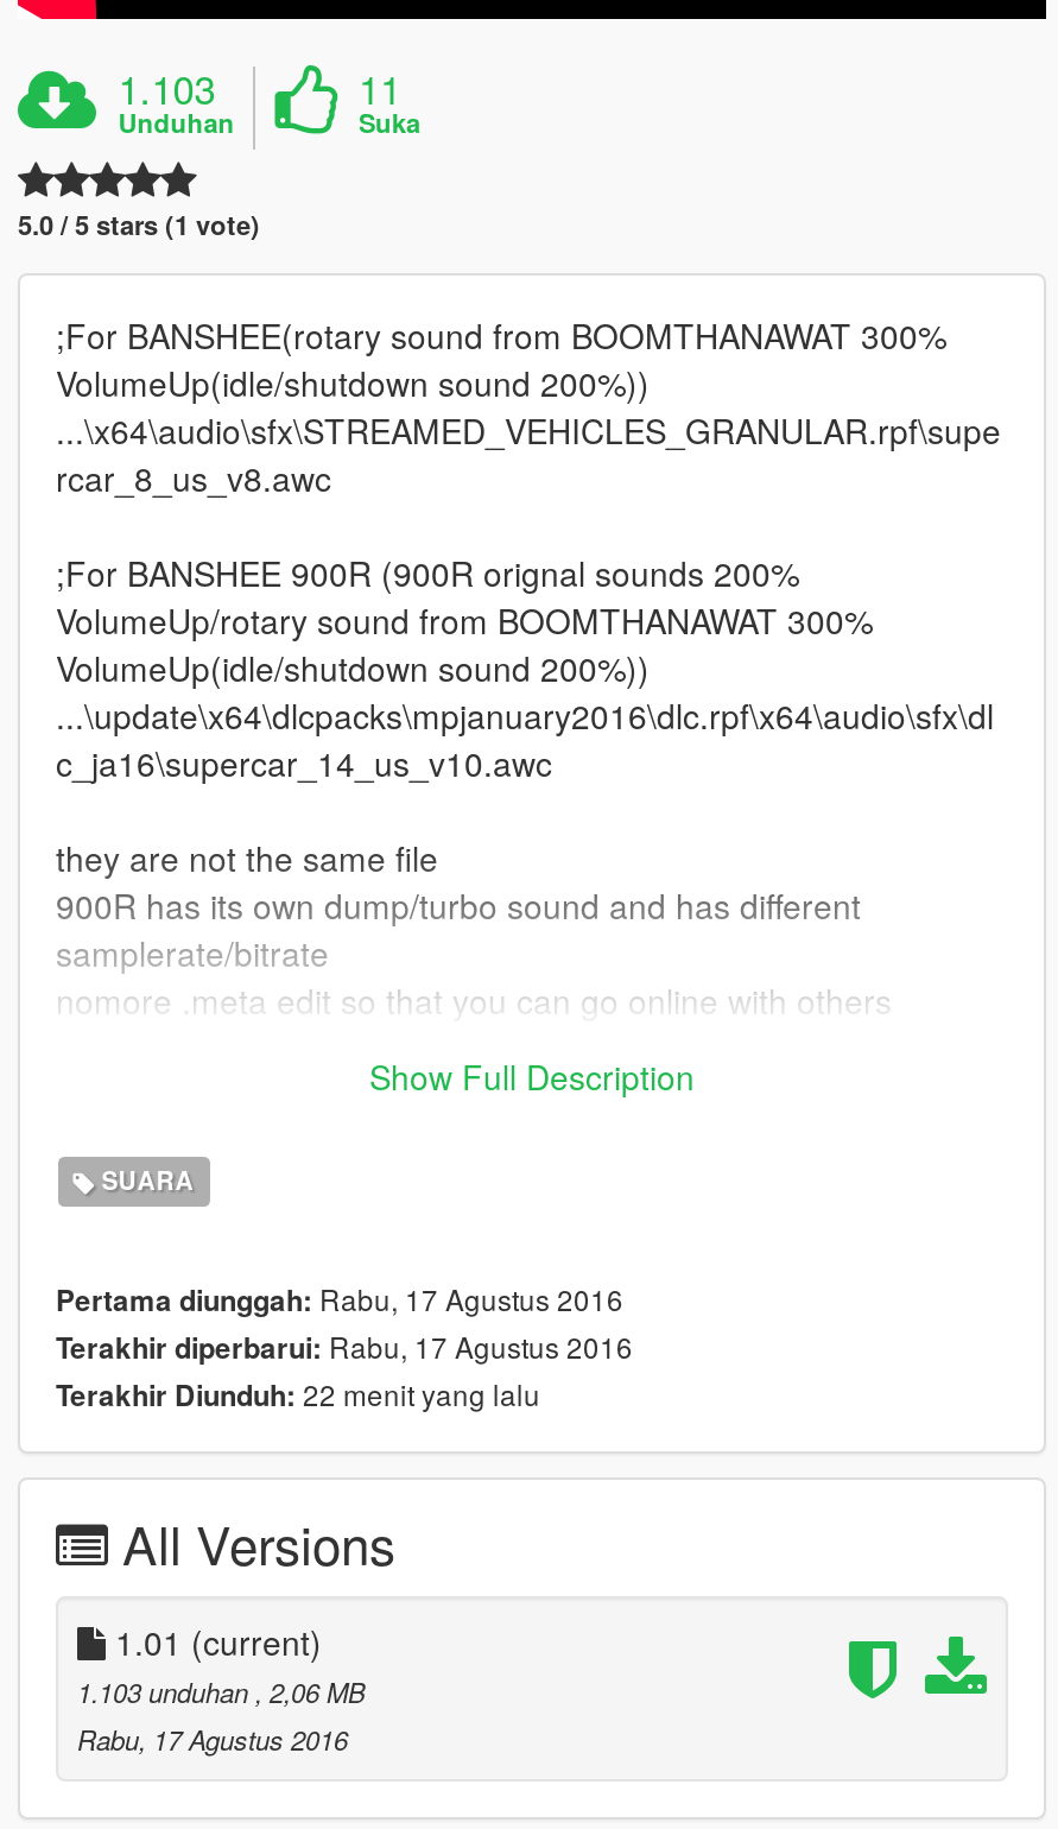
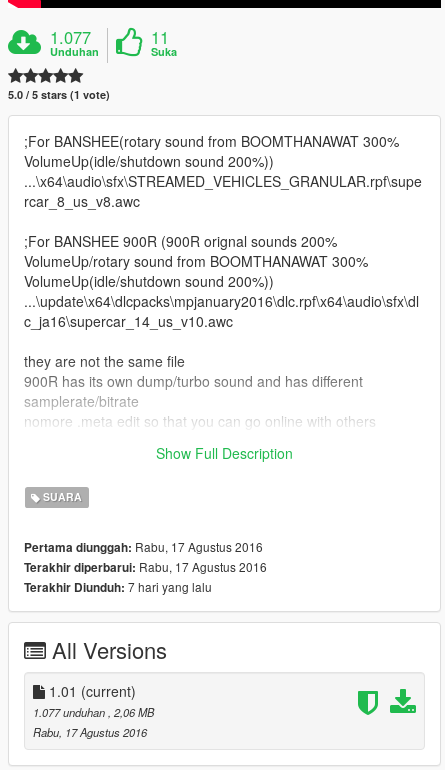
- 1.103
+ 1.077

- Terakhir Diunduh: 22 menit yang lalu
+ Terakhir Diunduh: 7 hari yang lalu

- 1.103 unduhan, 2,06 MB
+ 1.077 unduhan, 2,06 MB
